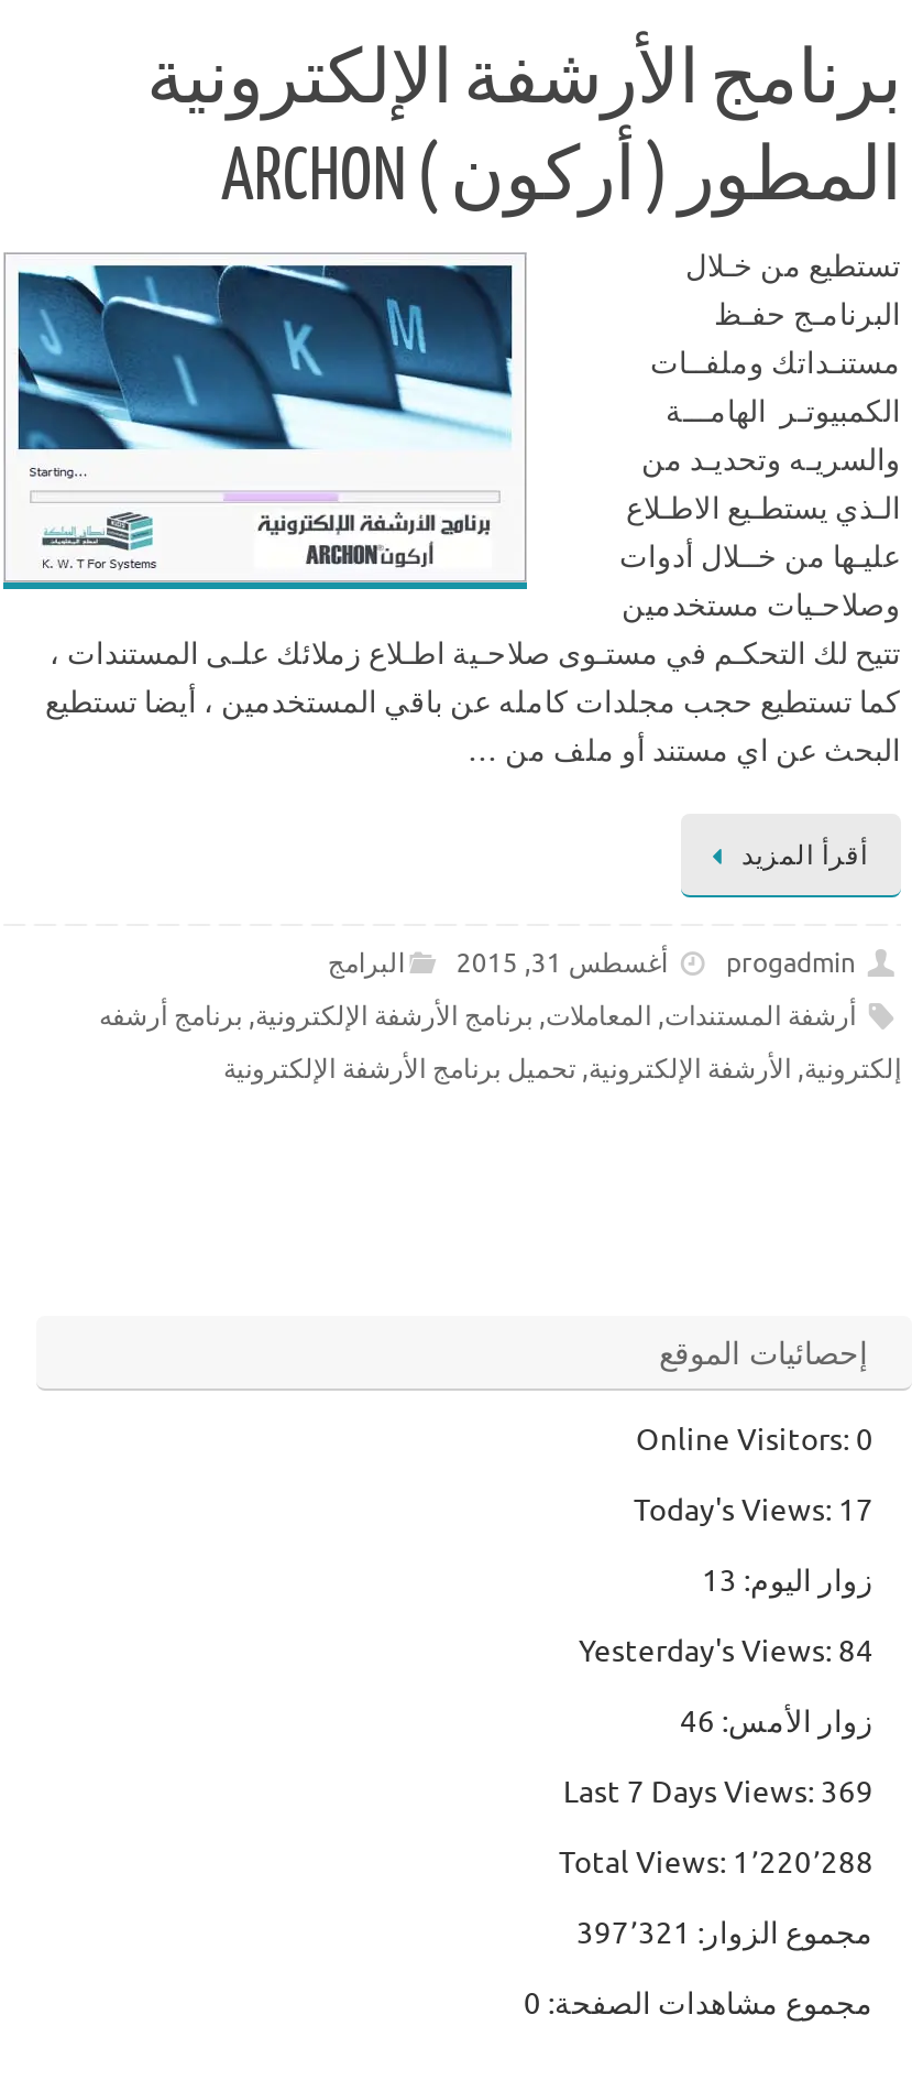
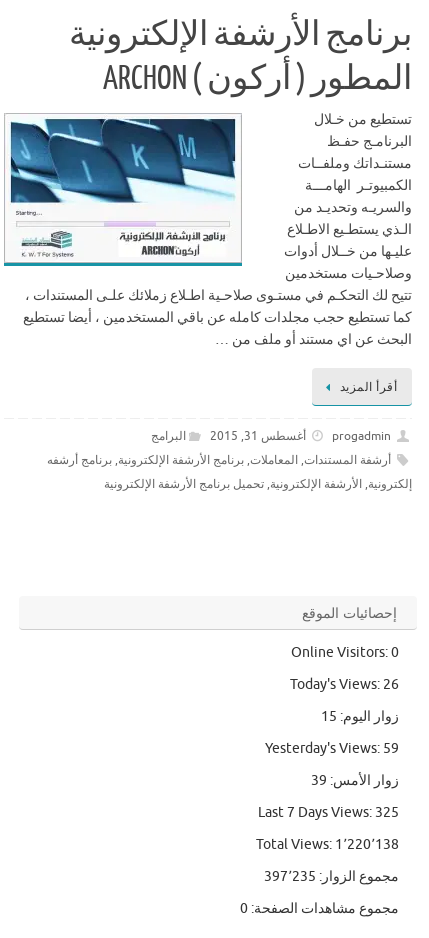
- Today's Views: 17
+ Today's Views: 26

- زوار اليوم: 13
+ زوار اليوم: 15

- Yesterday's Views: 84
+ Yesterday's Views: 59

- زوار الأمس: 46
+ زوار الأمس: 39

- Last 7 Days Views: 369
+ Last 7 Days Views: 325

- Total Views: 1٬220٬288
+ Total Views: 1٬220٬138

- مجموع الزوار: 397٬321
+ مجموع الزوار: 397٬235
